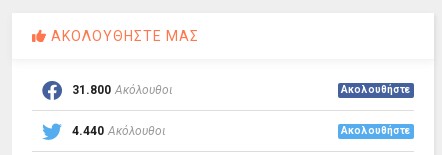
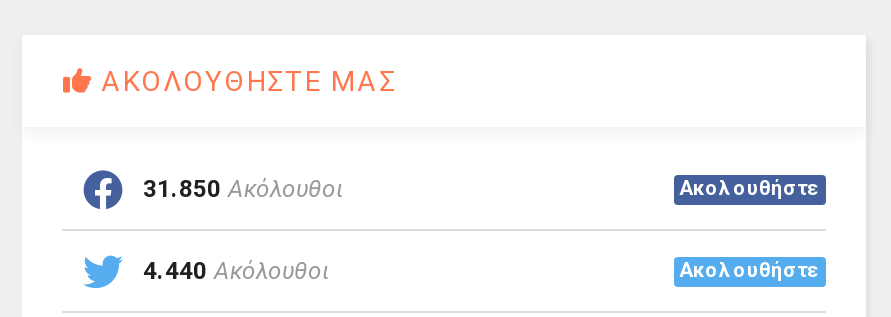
- 31.800 Ακόλουθοι
+ 31.850 Ακόλουθοι
